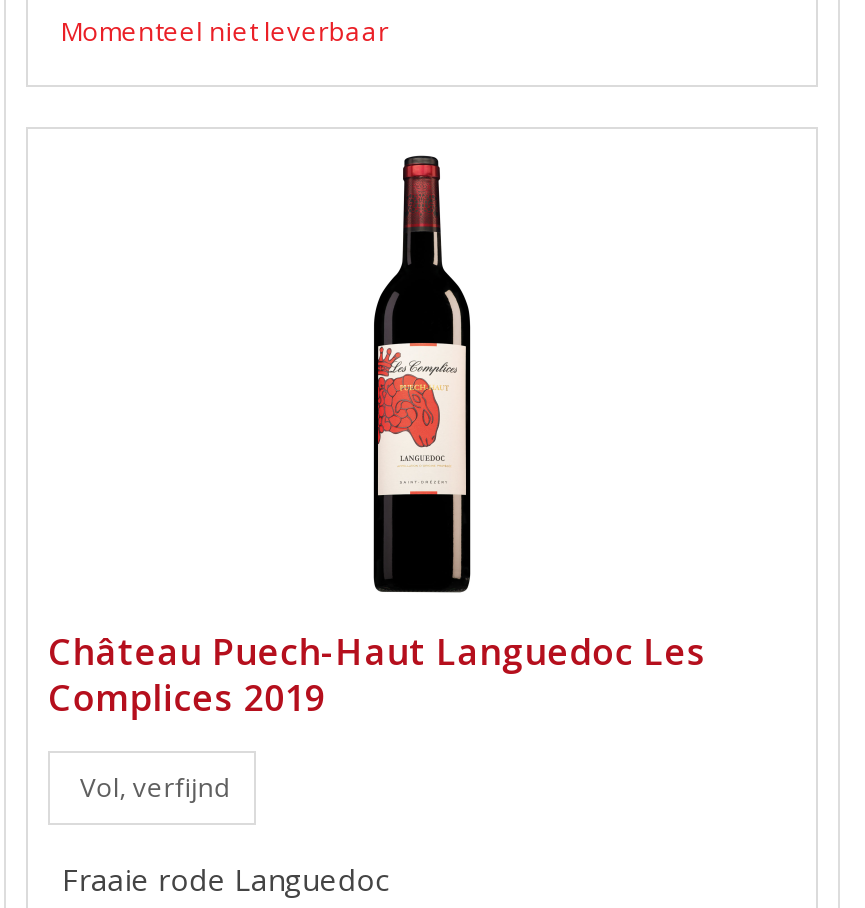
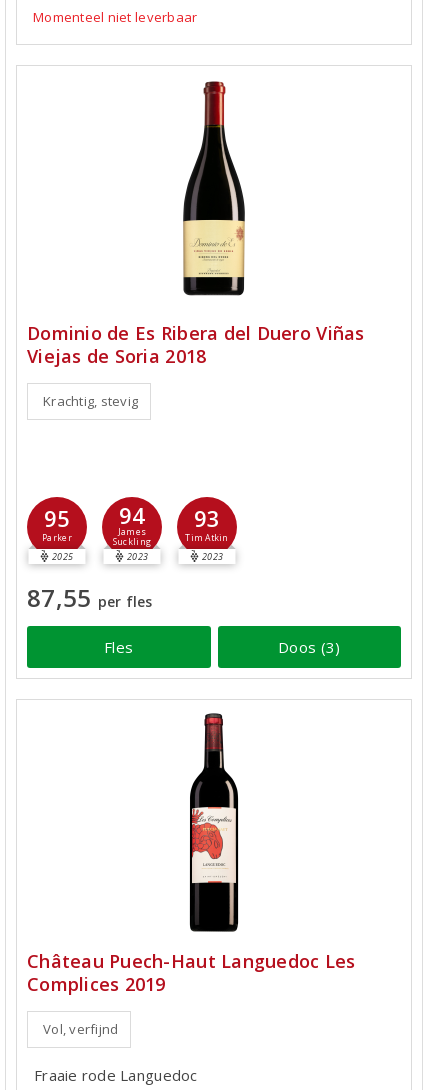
+ [image]
+ Dominio de Es Ribera del Duero Viñas
+ Viejas de Soria 2018
+ Krachtig, stevig

+ 93
+ Tim Atkin
+ 2023
+ 87,55 per fles
+ Fles
+ Doos (3)

+ 95
+ Parker
+ 2025

+ 94
+ James
+ Suckling
+ 2023
